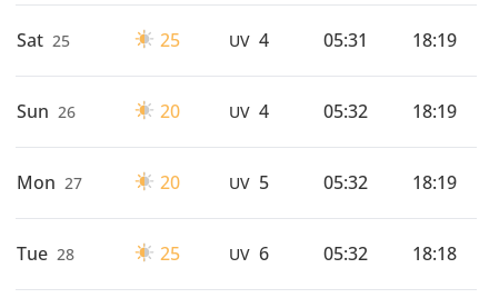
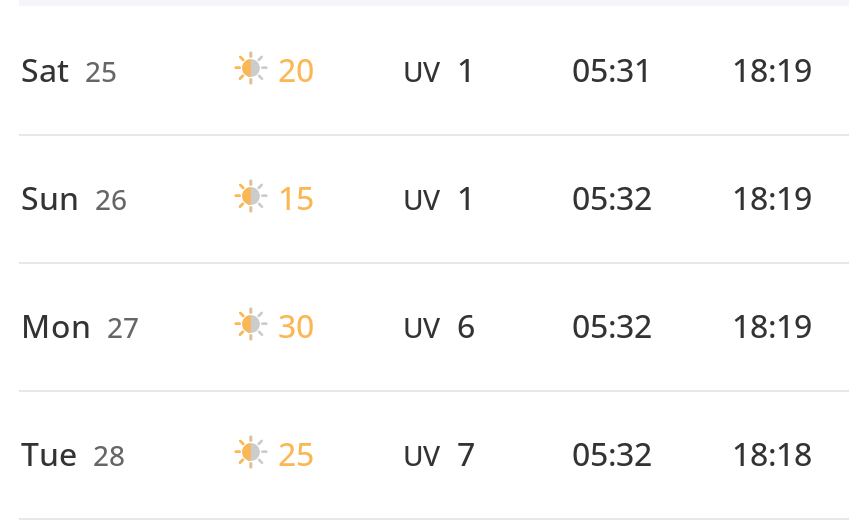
- 25
+ 20

- UV 4
+ UV 1

- 20
+ 15

- UV 4
+ UV 1

- 20
+ 30

- UV 5
+ UV 6

- UV 6
+ UV 7
